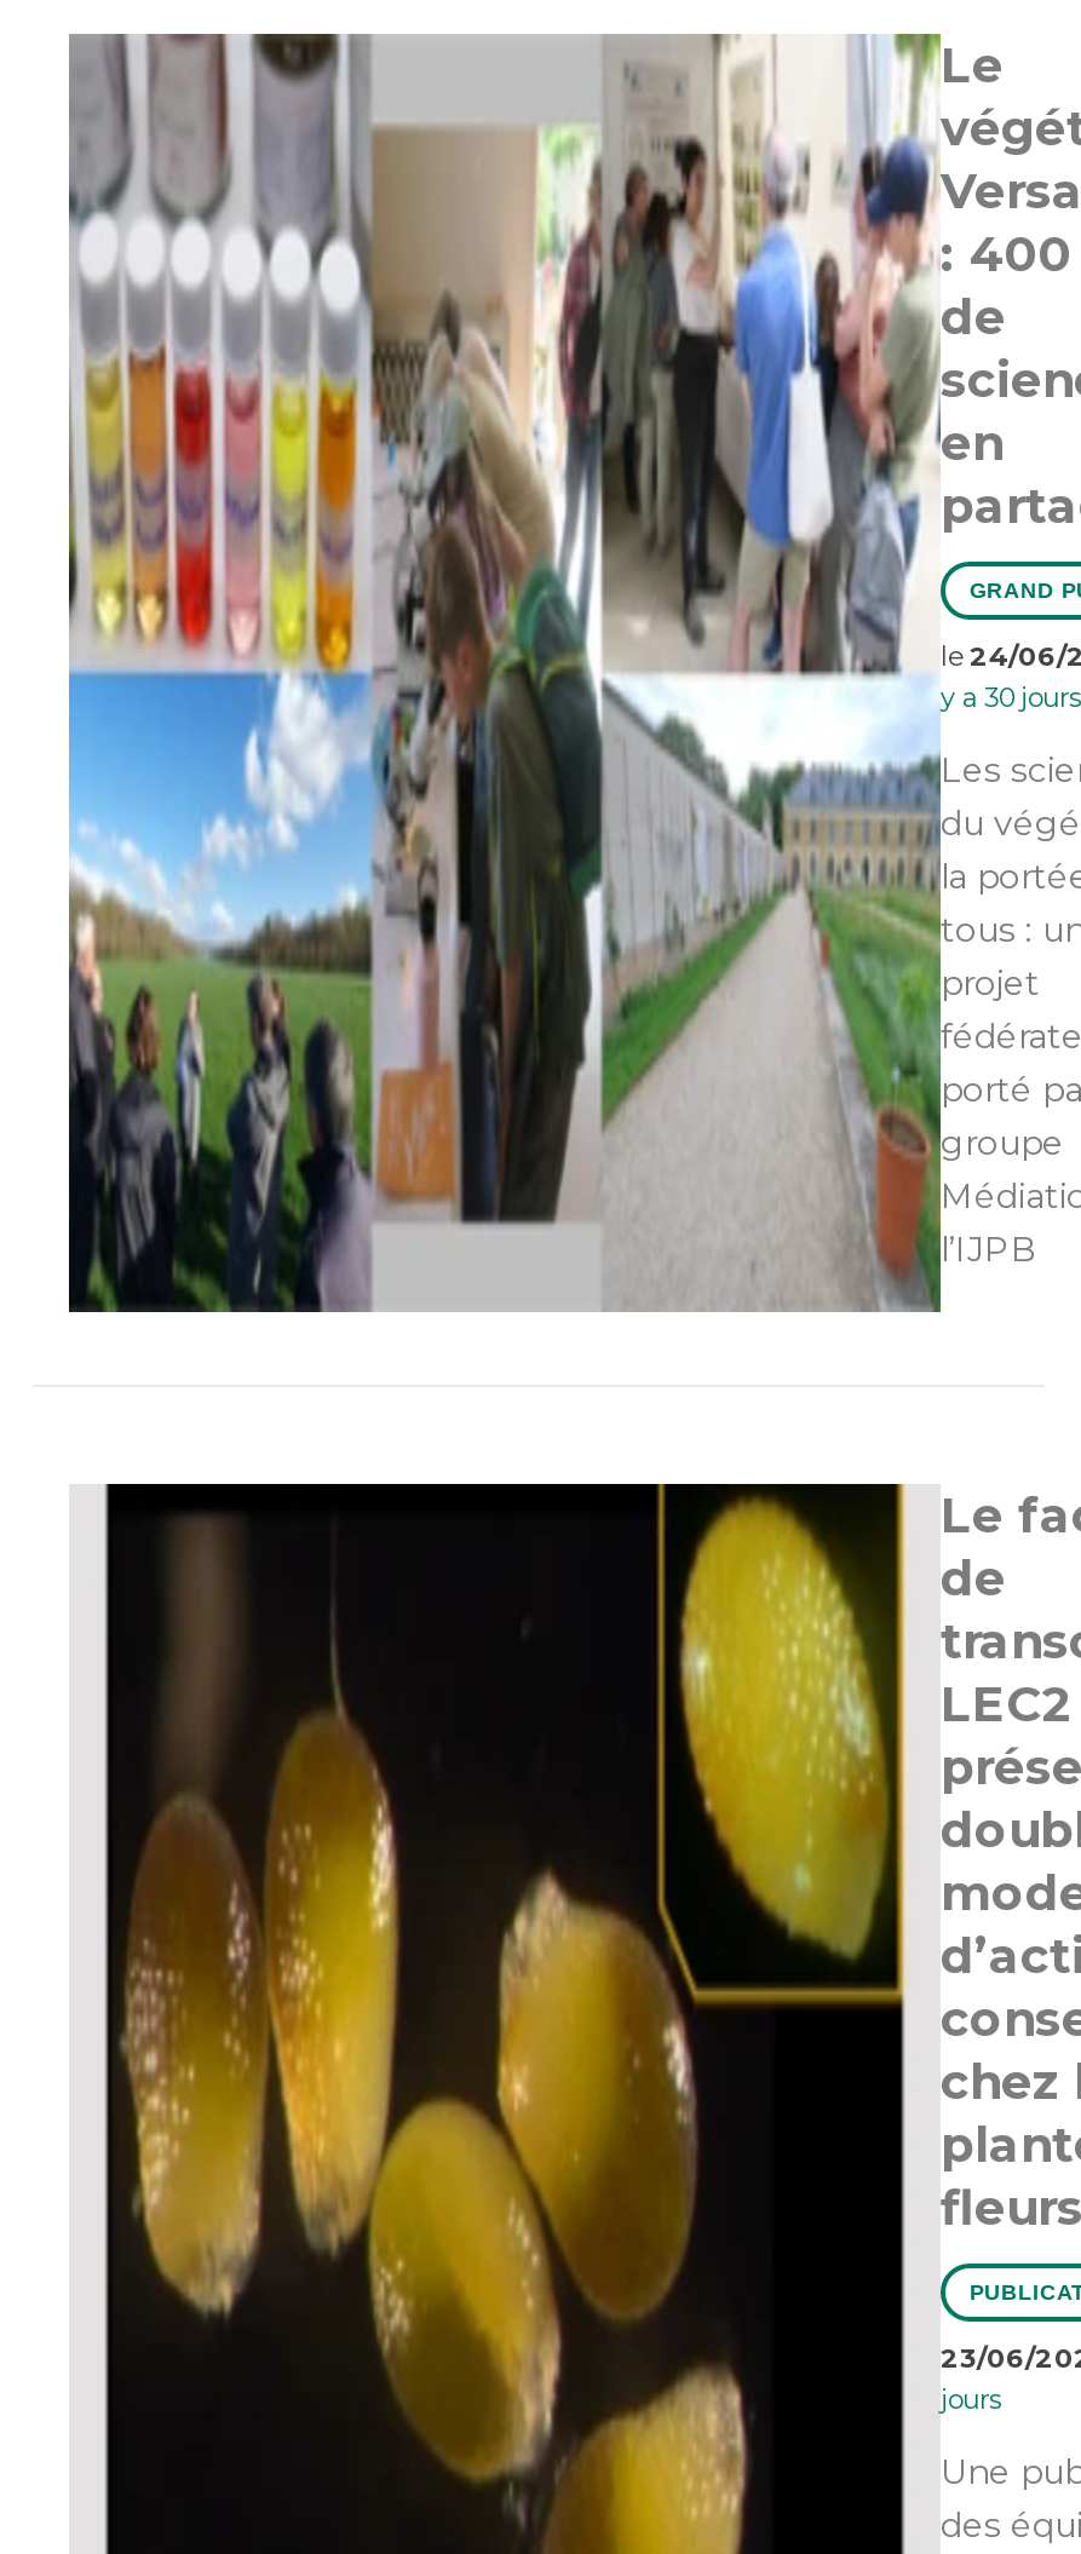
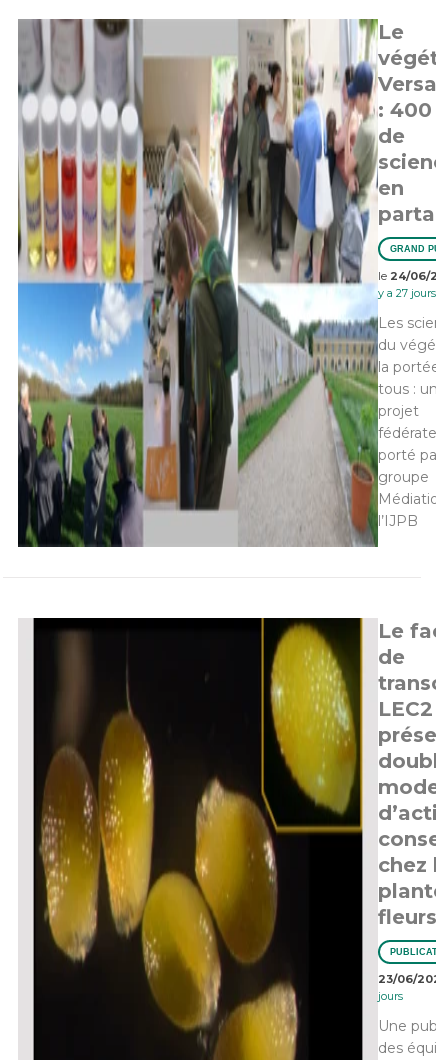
- y a 30 jours
+ y a 27 jours
